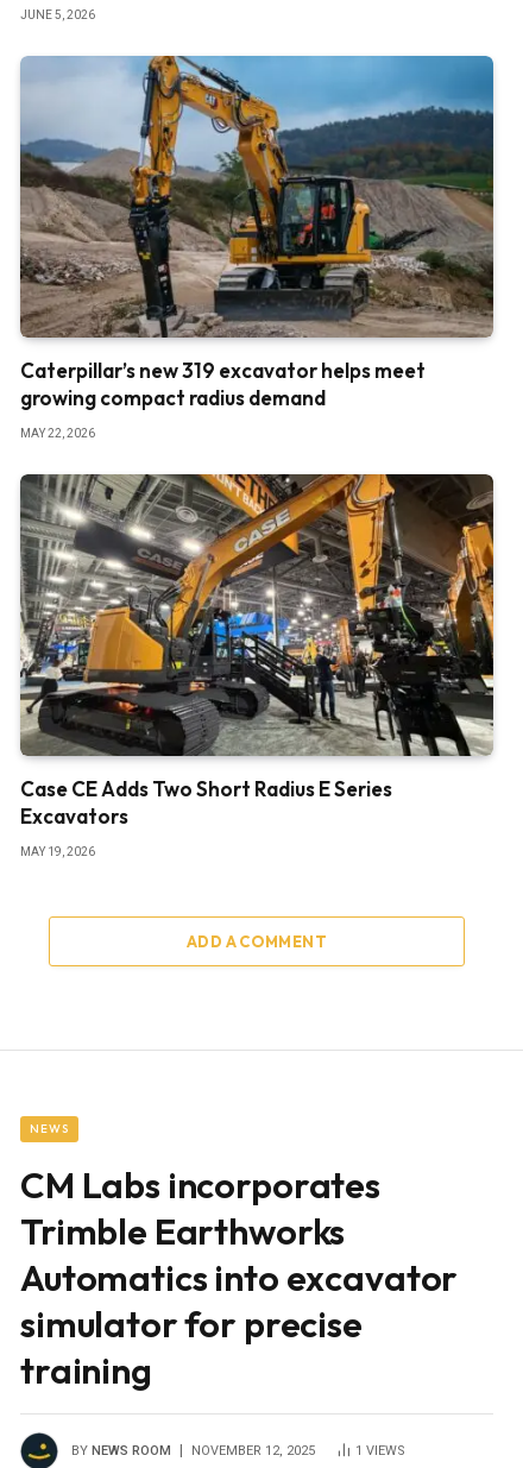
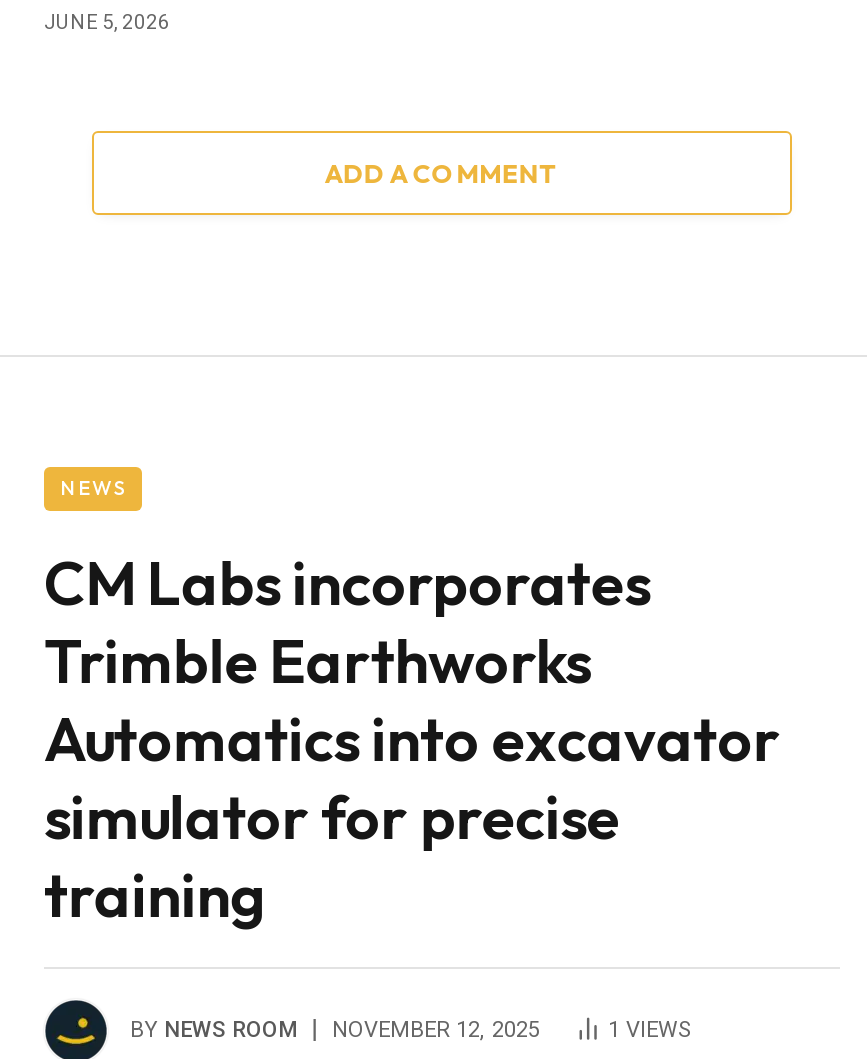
- [image]
- Caterpillar’s new 319 excavator helps meet
- growing compact radius demand
- MAY 22, 2026

- [image]
- Case CE Adds Two Short Radius E Series
- Excavators
- MAY 19, 2026
